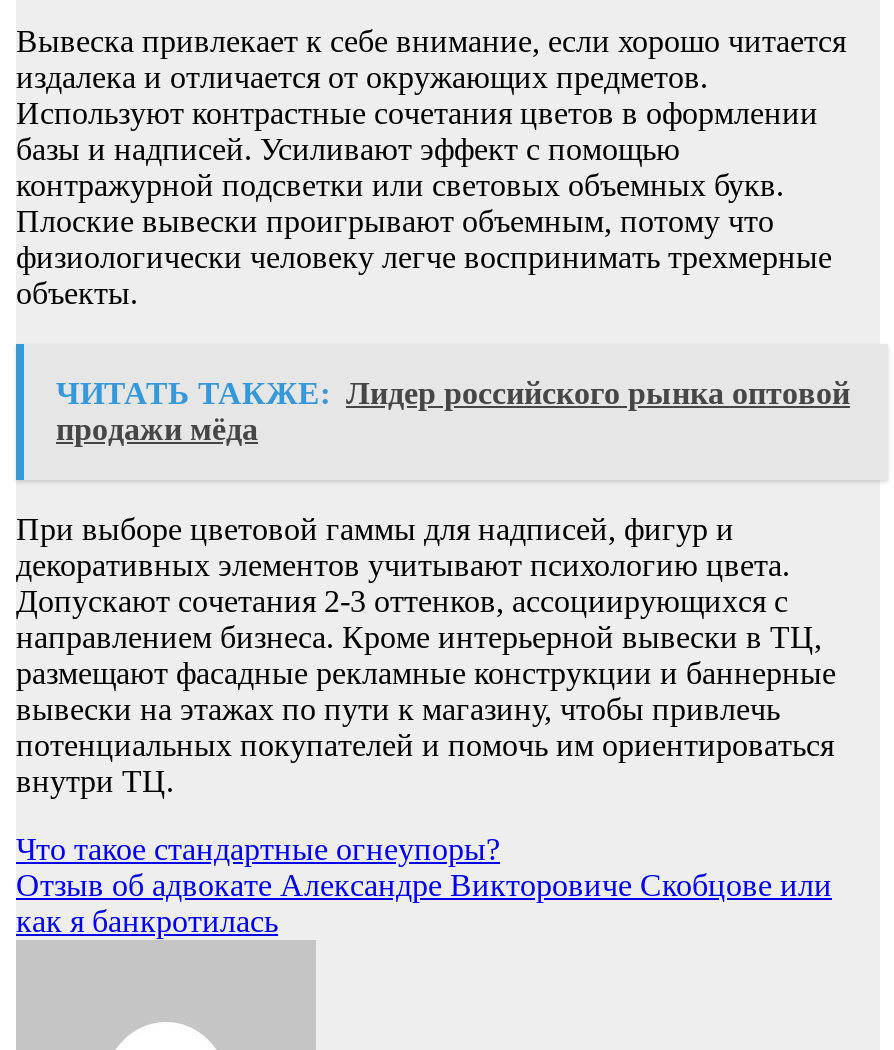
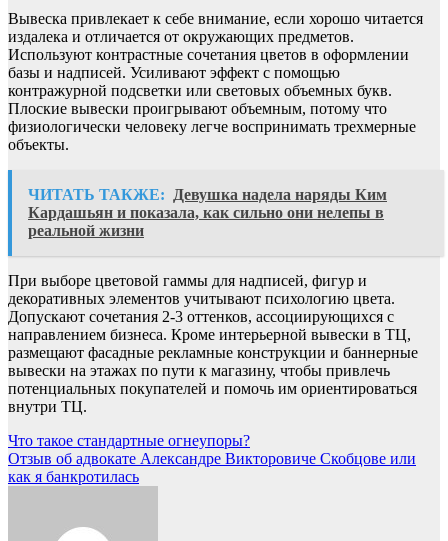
- ЧИТАТЬ ТАКЖЕ: Лидер российского рынка оптовой
- продажи мёда
+ ЧИТАТЬ ТАКЖЕ: Девушка надела наряды Ким
+ Кардашьян и показала, как сильно они нелепы в
+ реальной жизни
